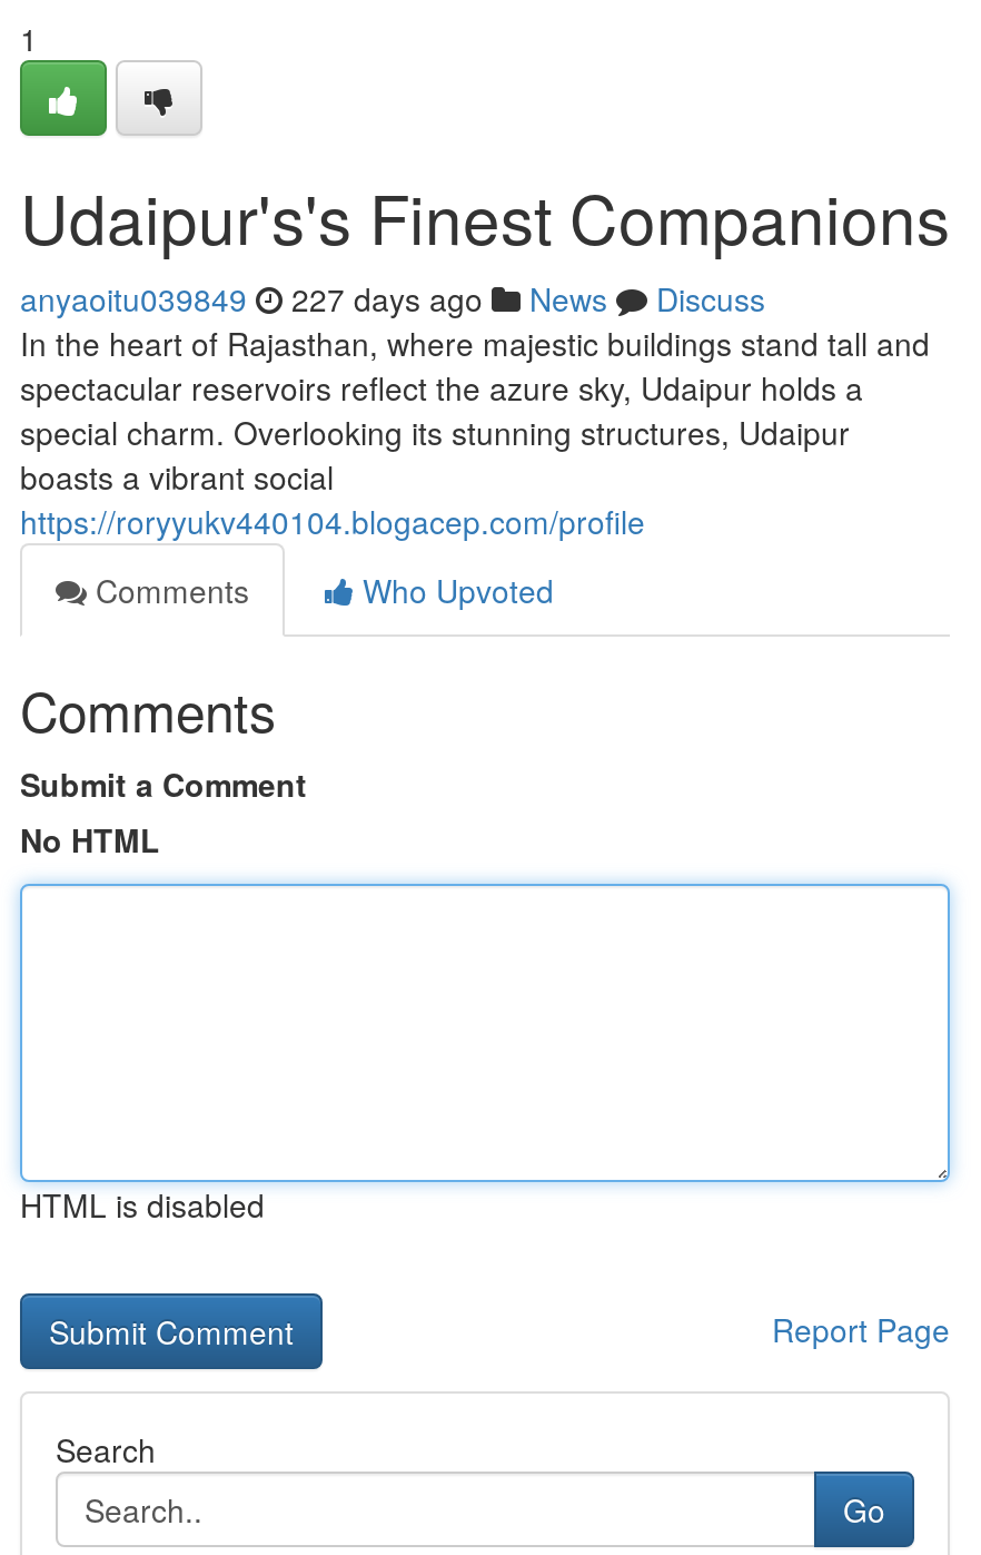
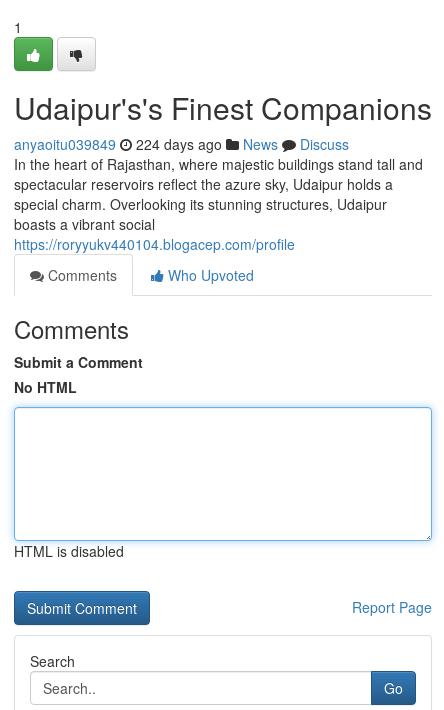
- anyaoitu039849 227 days ago News Discuss
+ anyaoitu039849 224 days ago News Discuss
